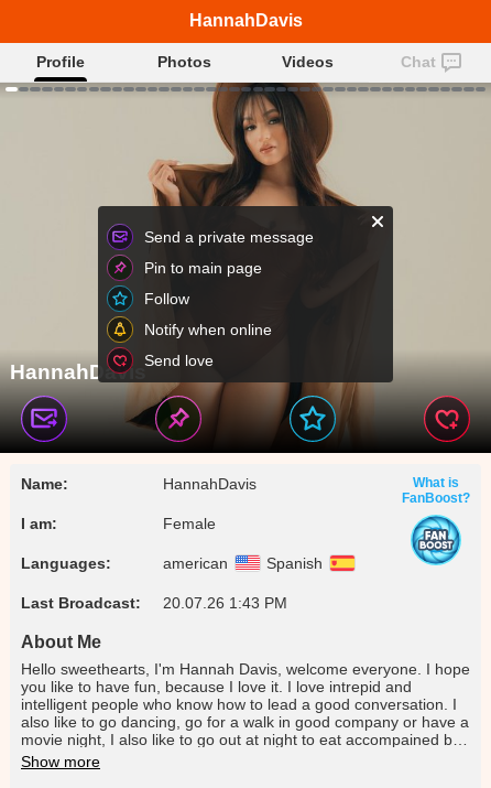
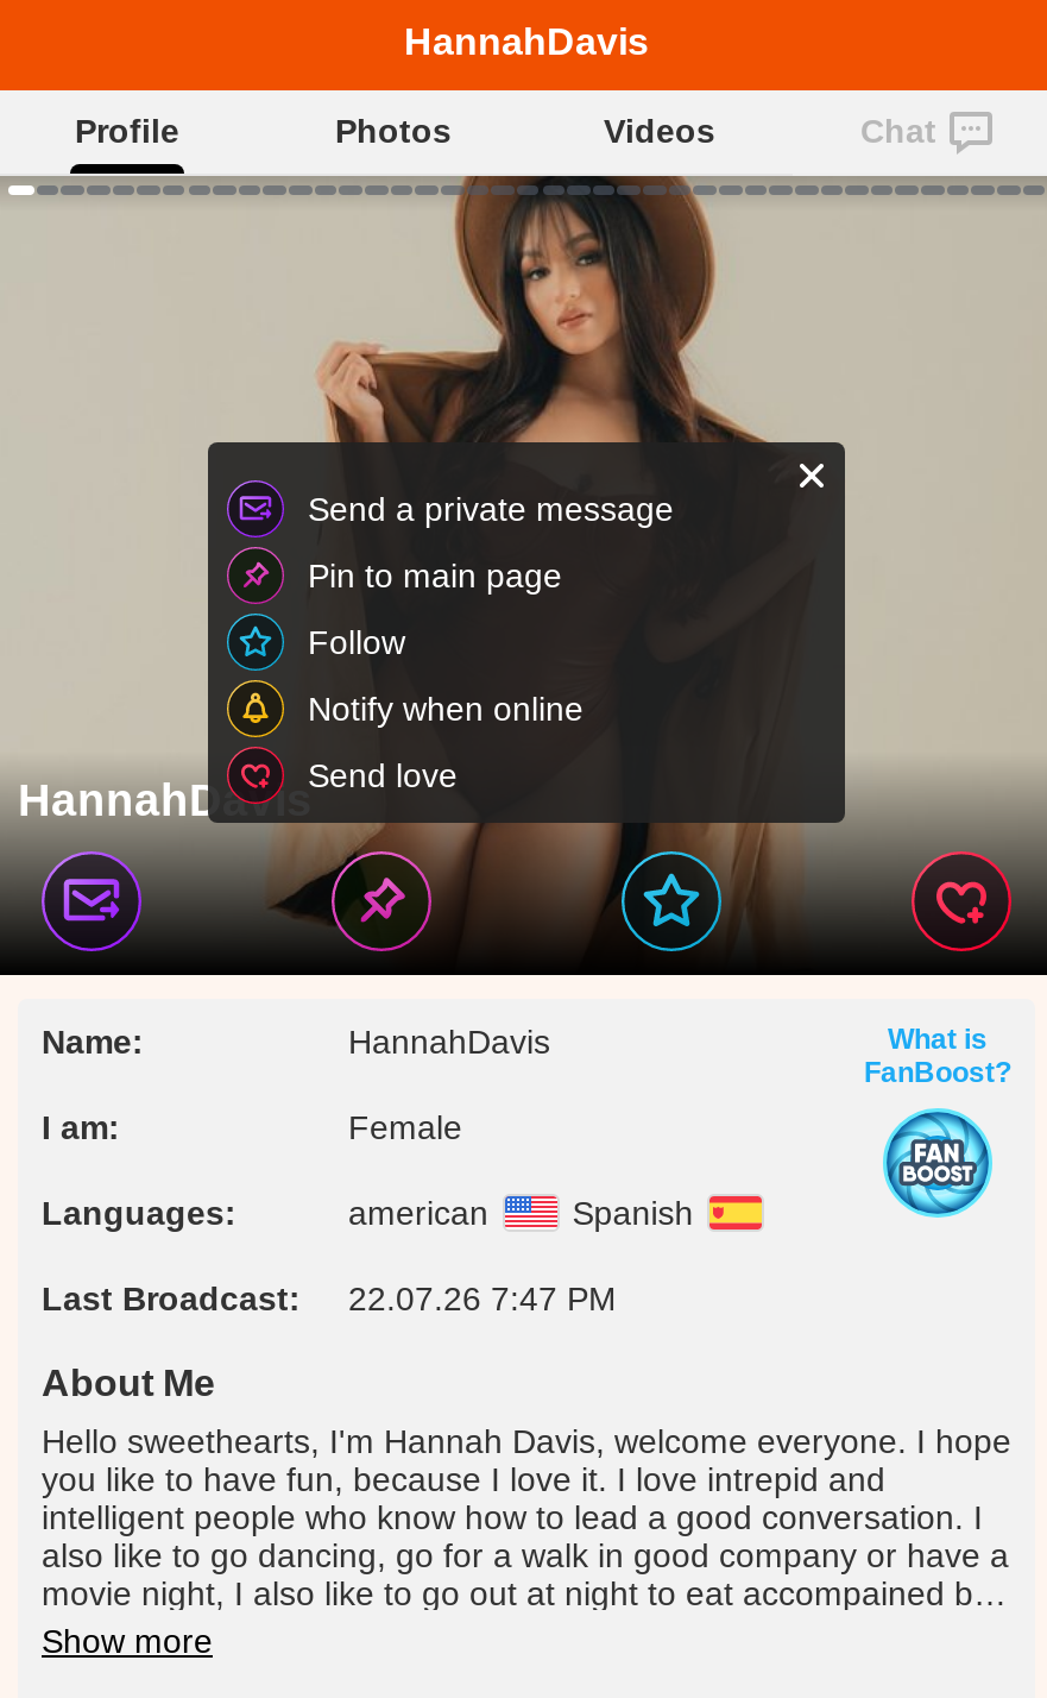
- Last Broadcast: 20.07.26 1:43 PM
+ Last Broadcast: 22.07.26 7:47 PM
